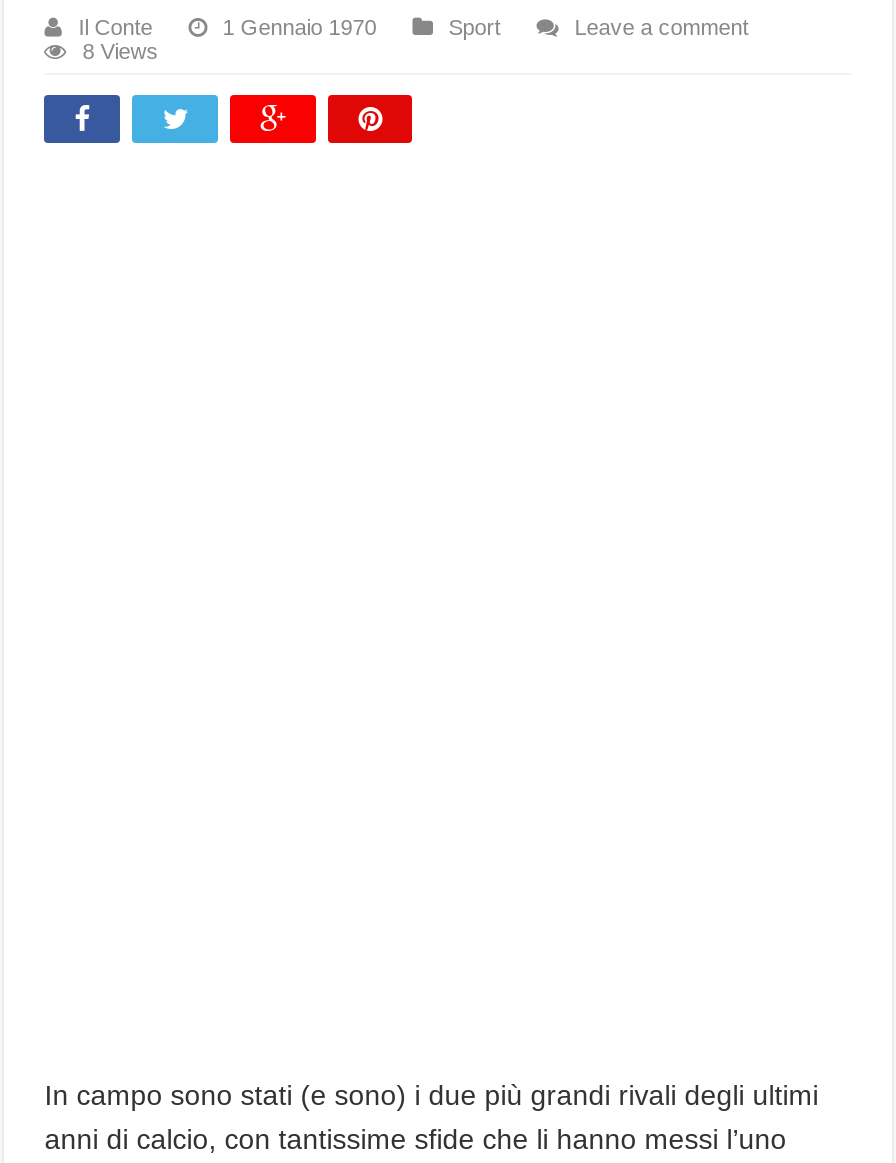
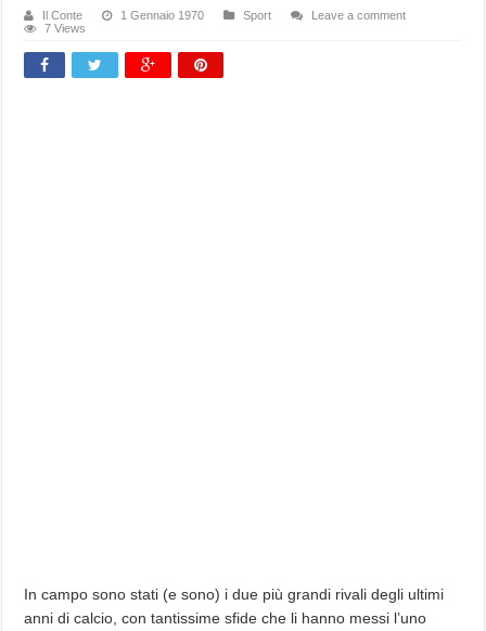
- 8 Views
+ 7 Views
